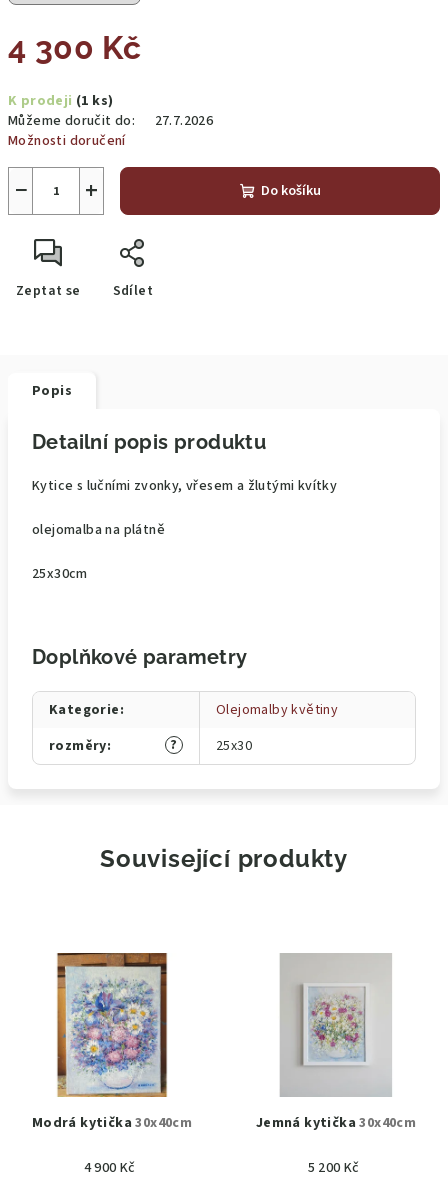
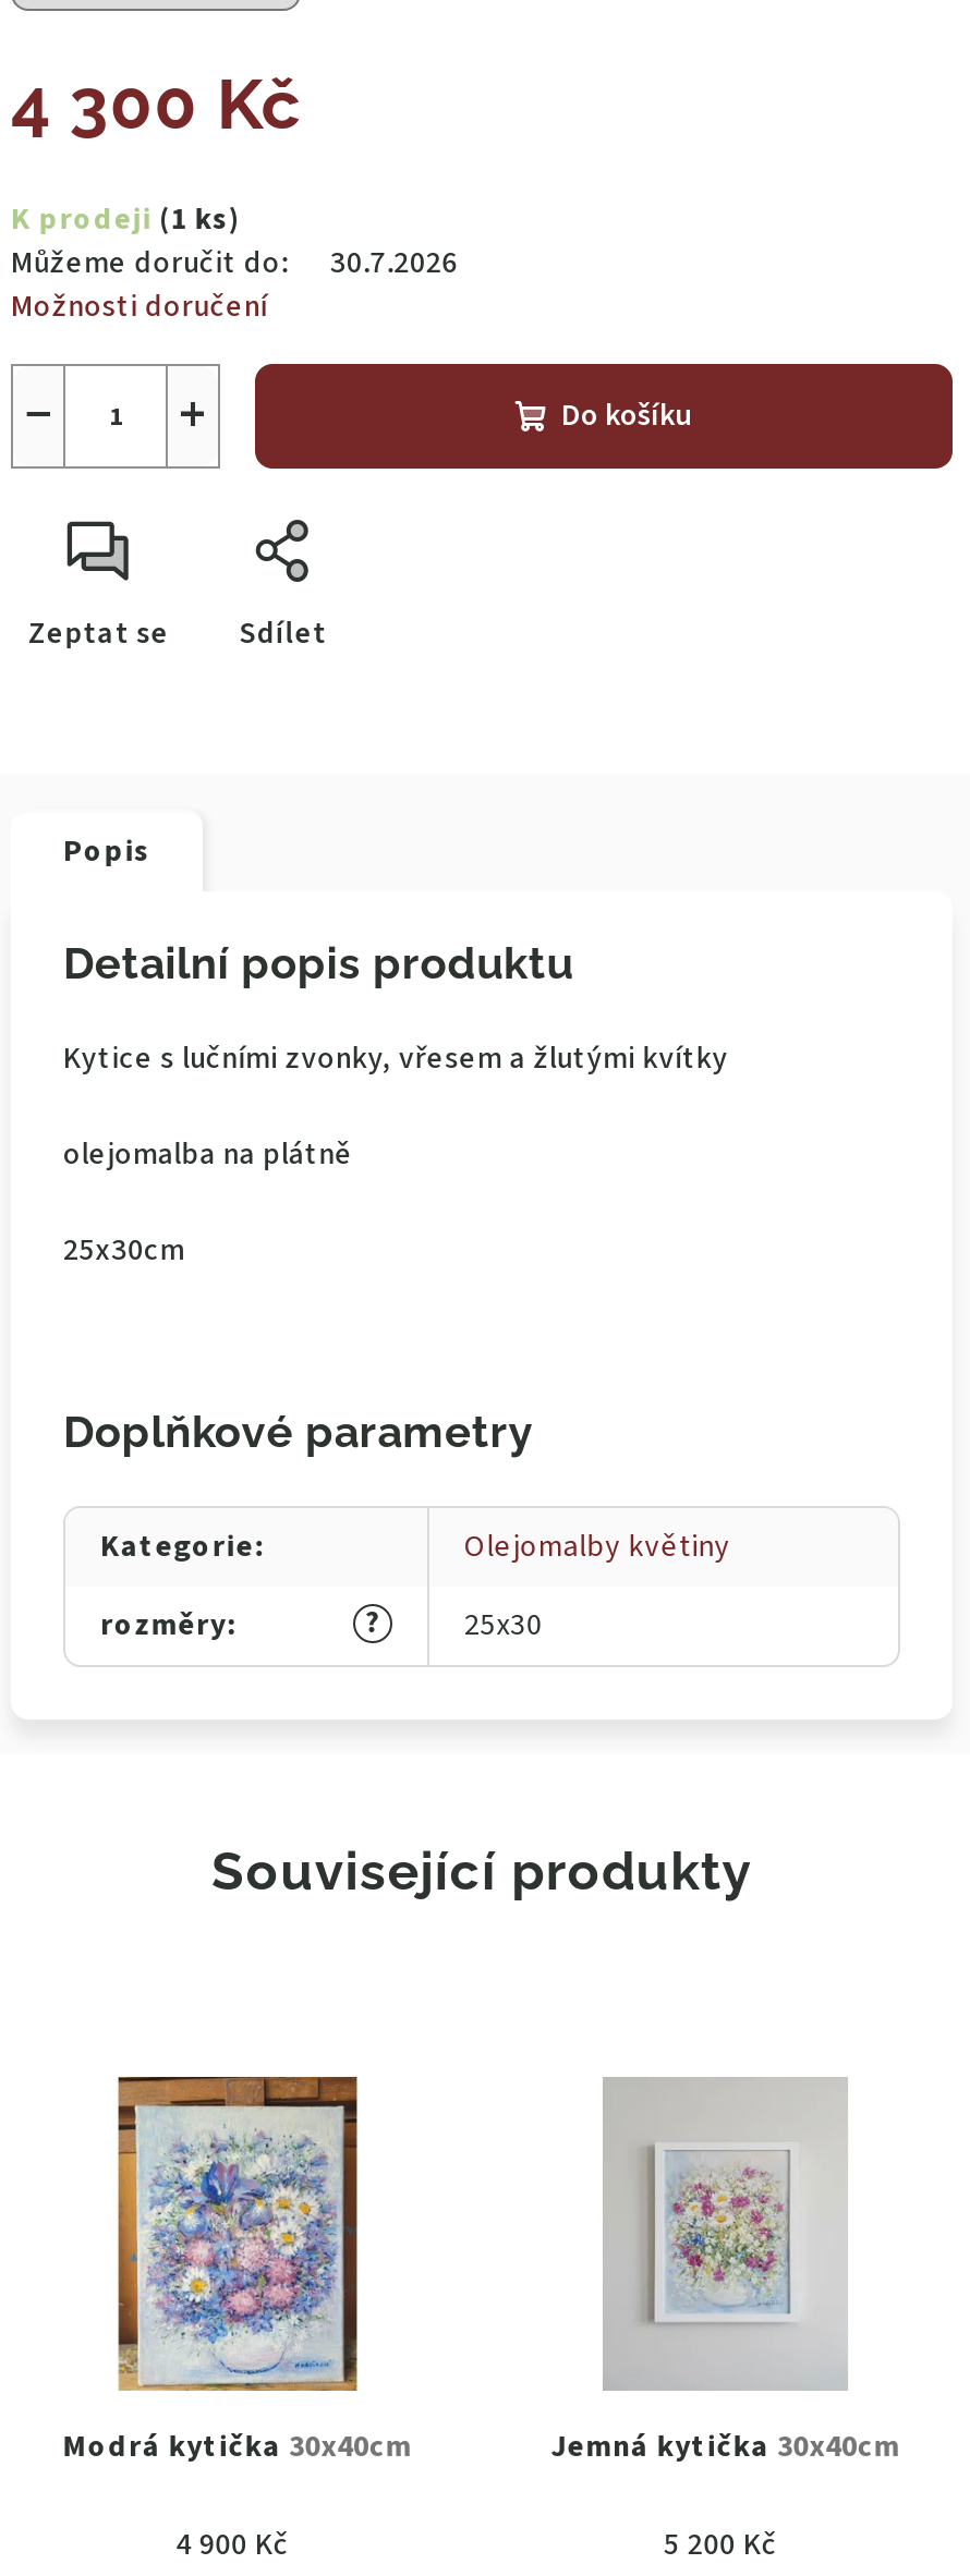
- Můžeme doručit do: 27.7.2026
+ Můžeme doručit do: 30.7.2026
